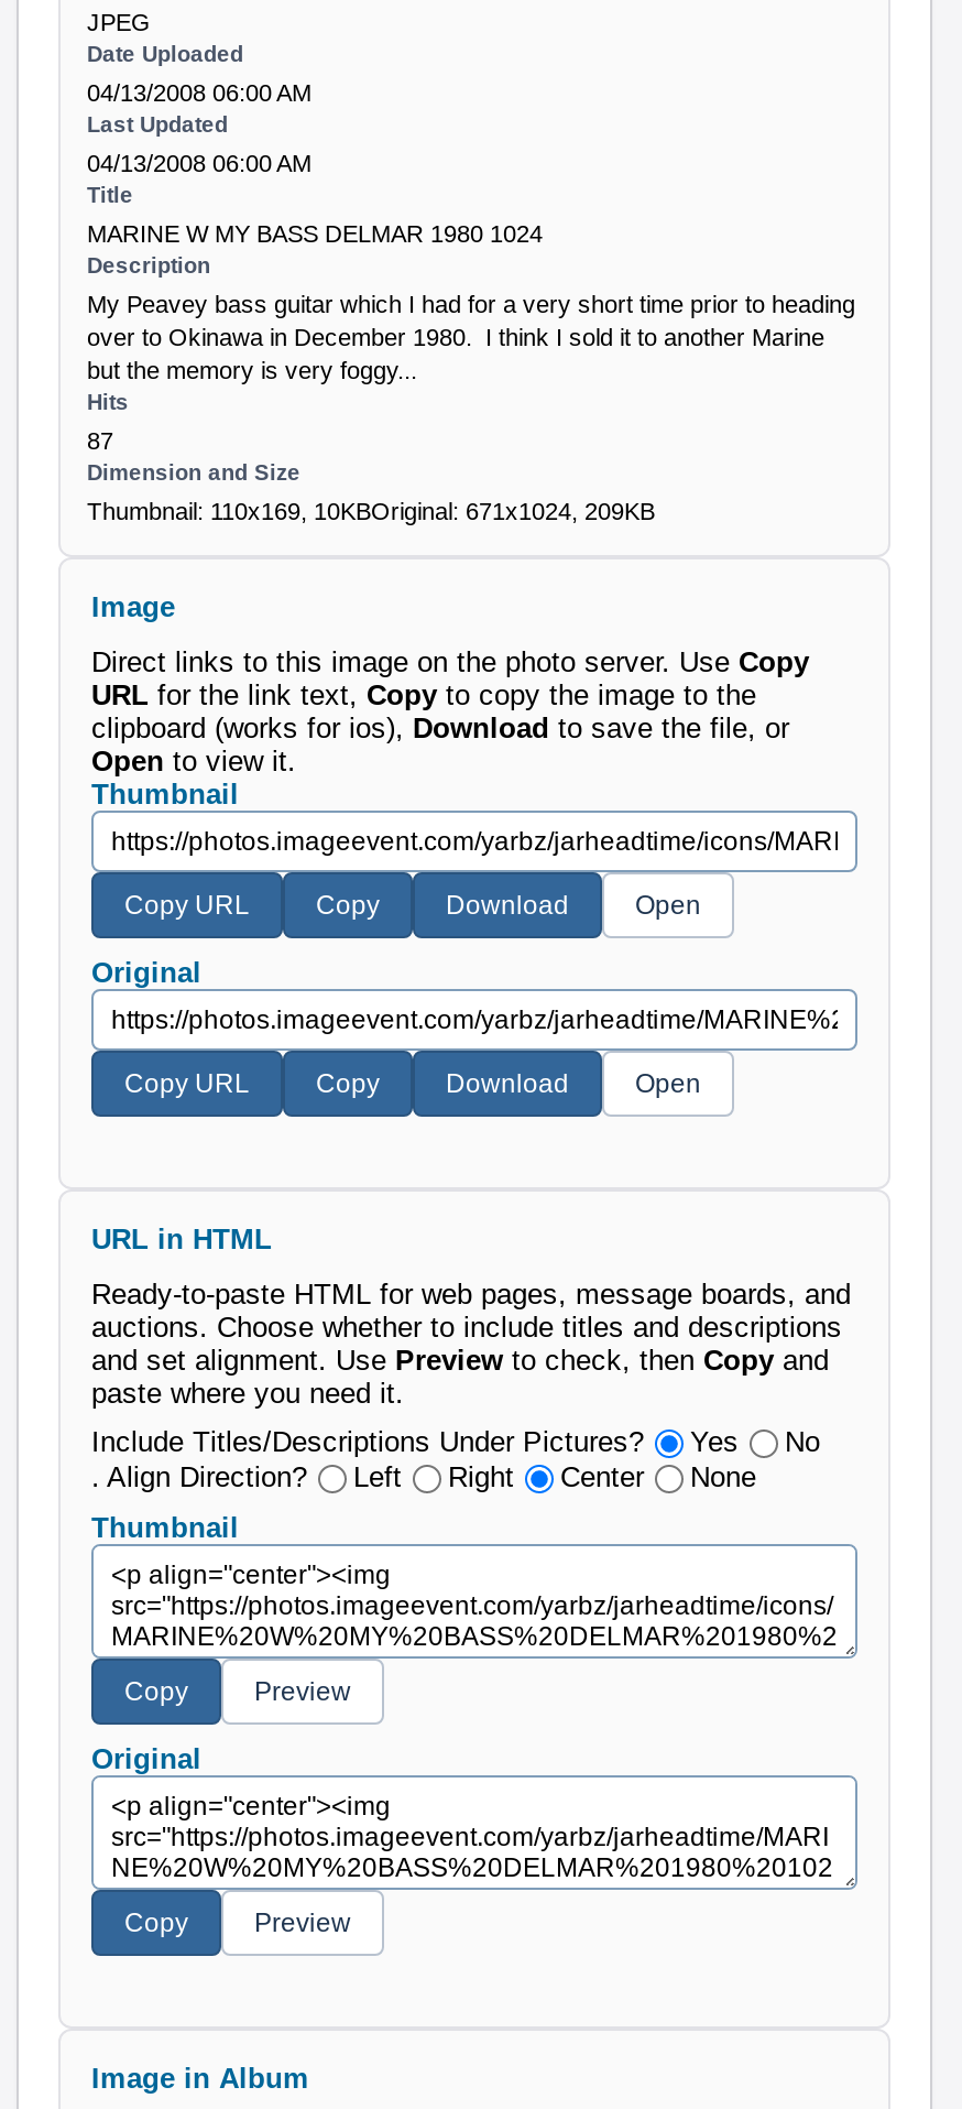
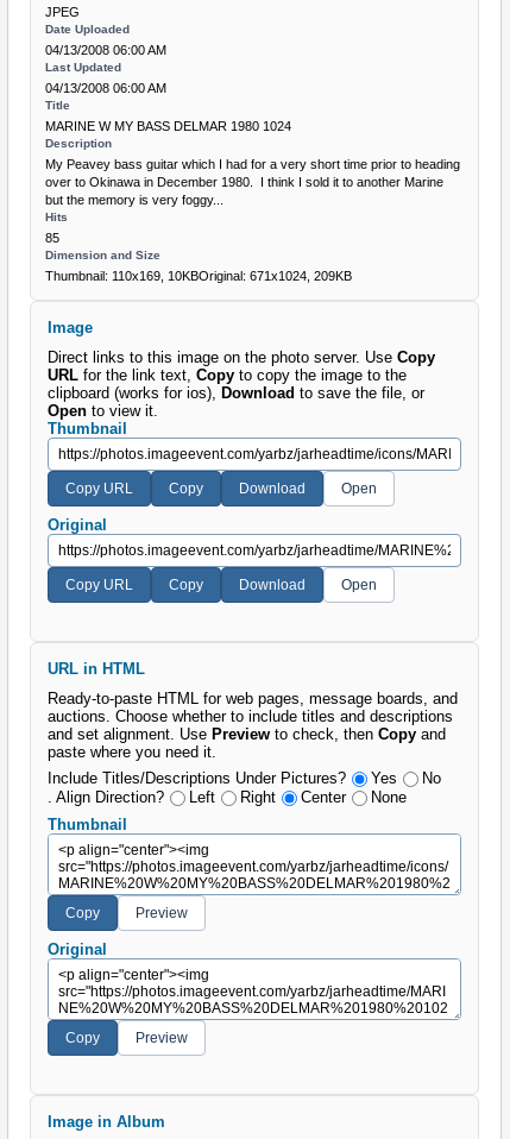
- 87
+ 85
